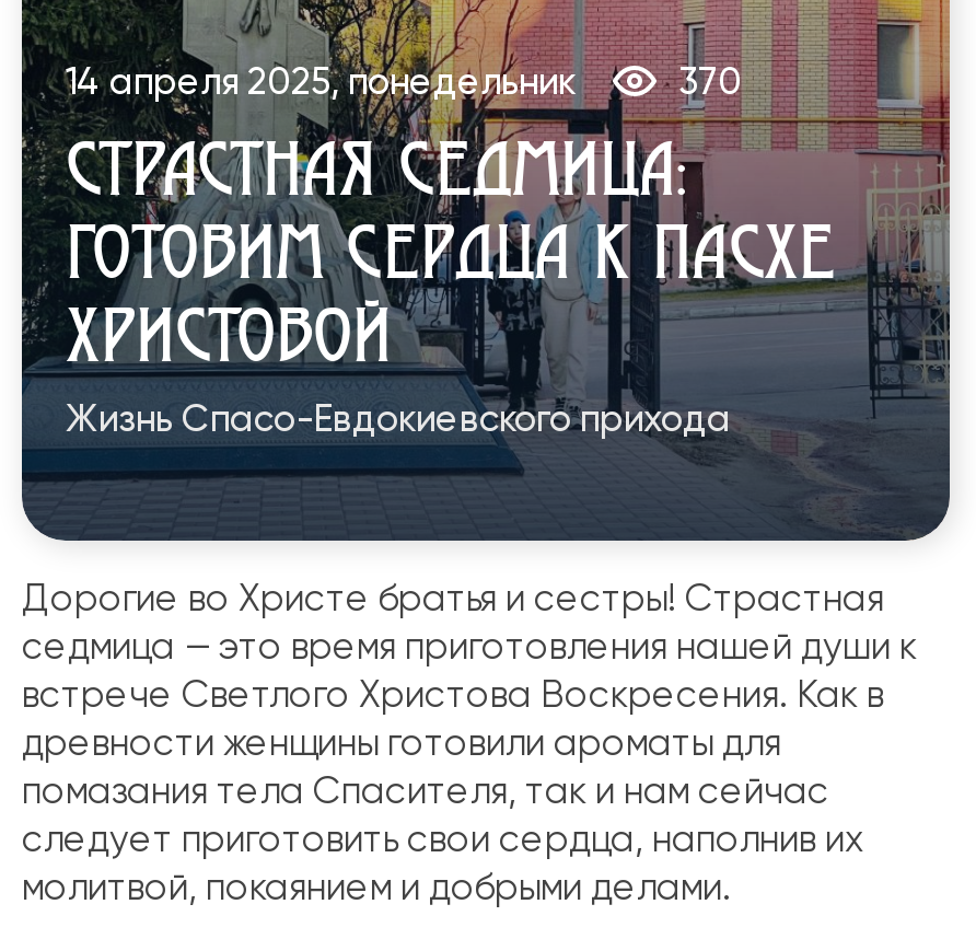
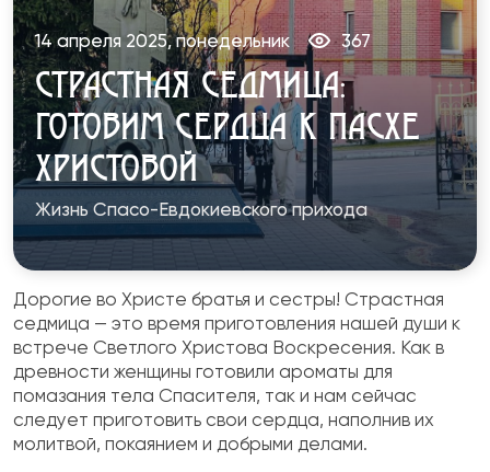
- 370
+ 367
